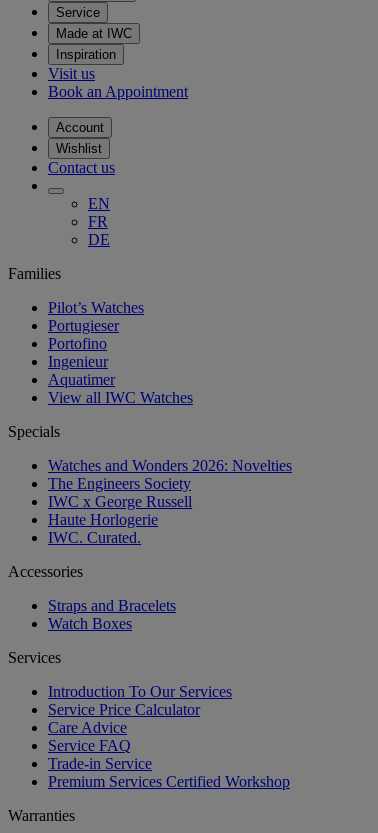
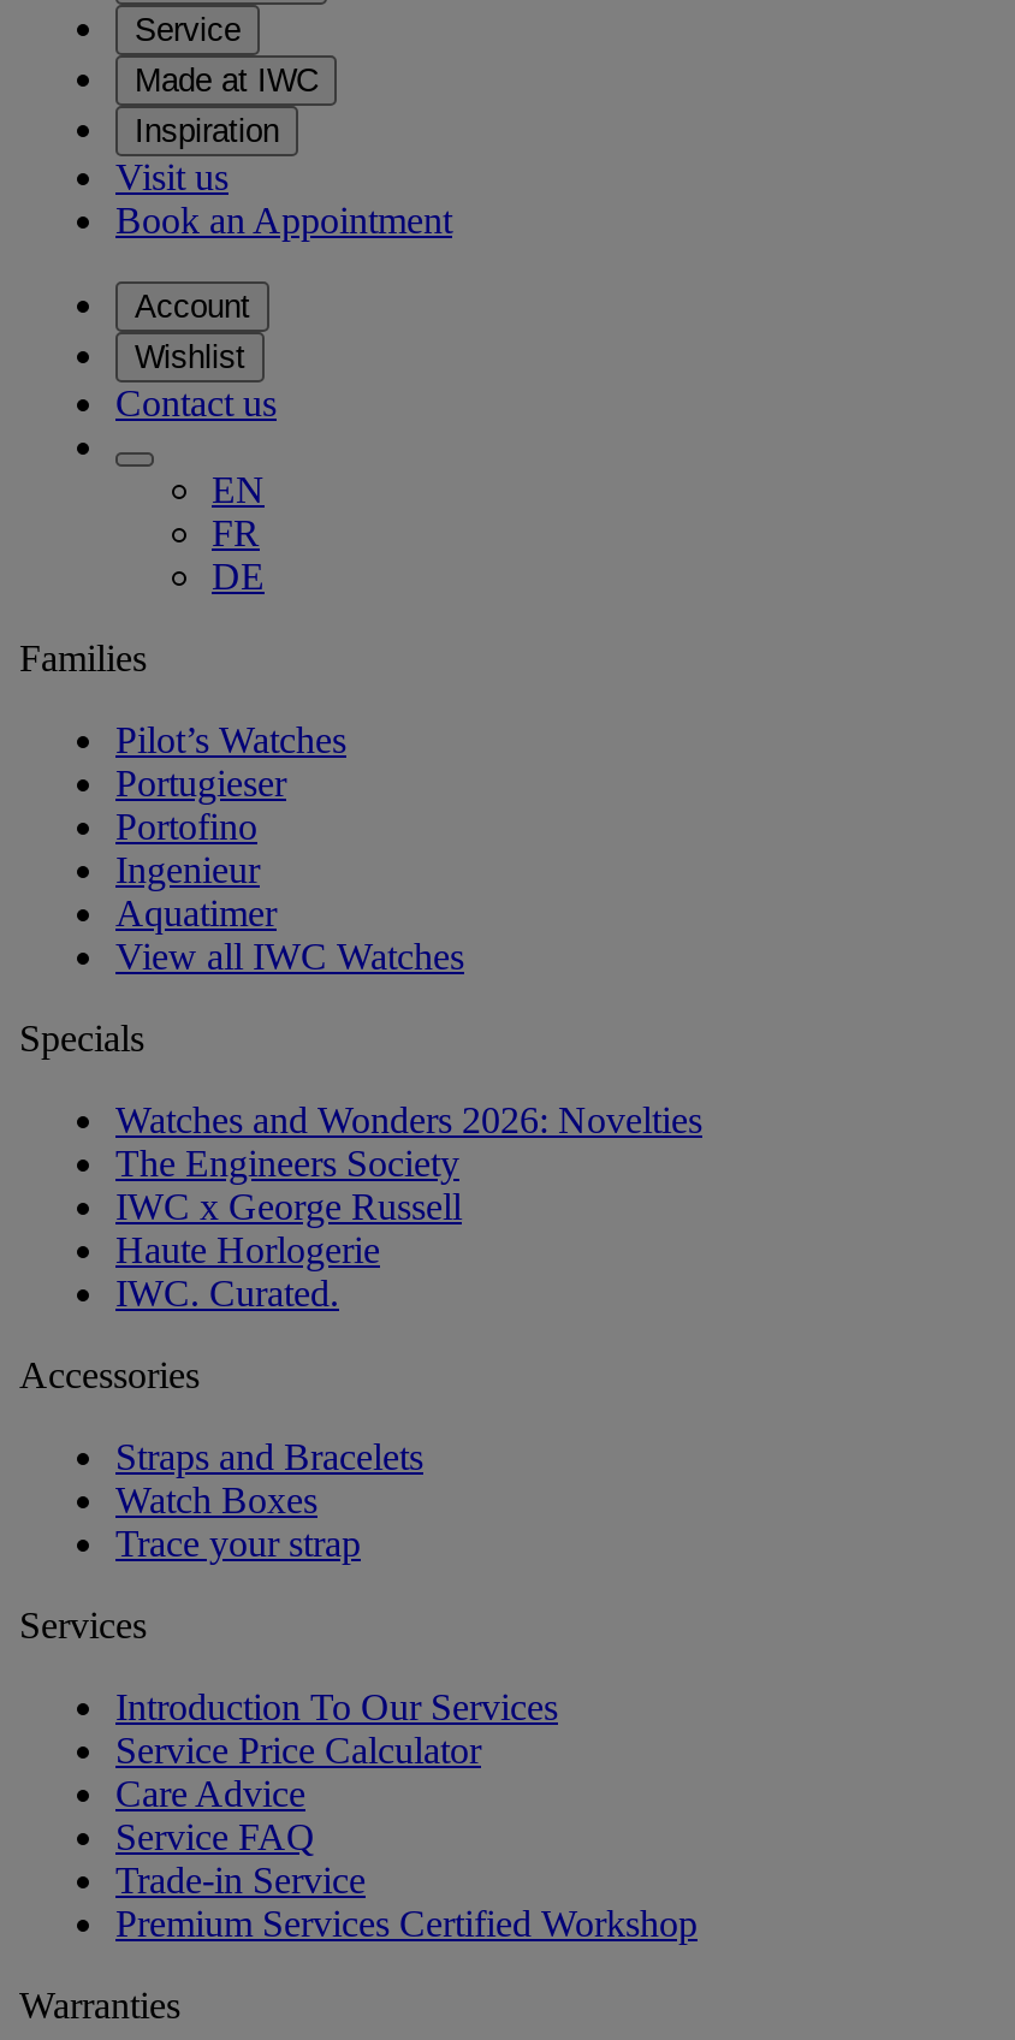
+ Trace your strap
